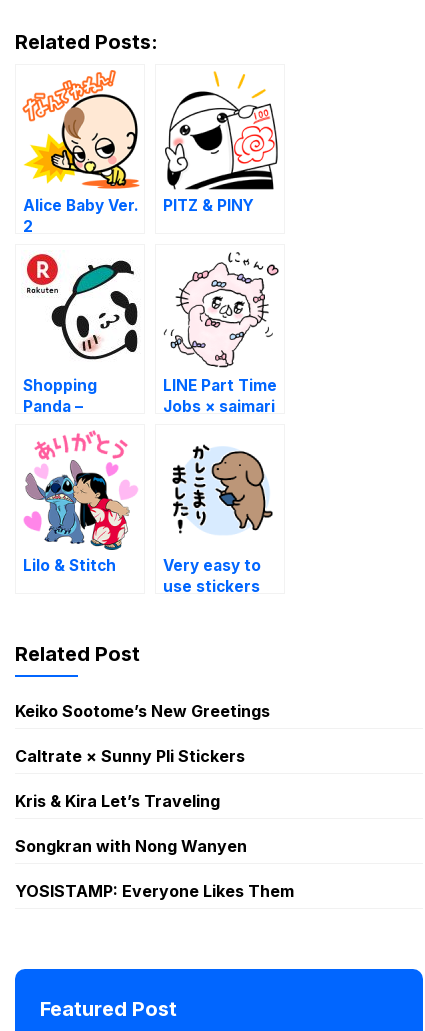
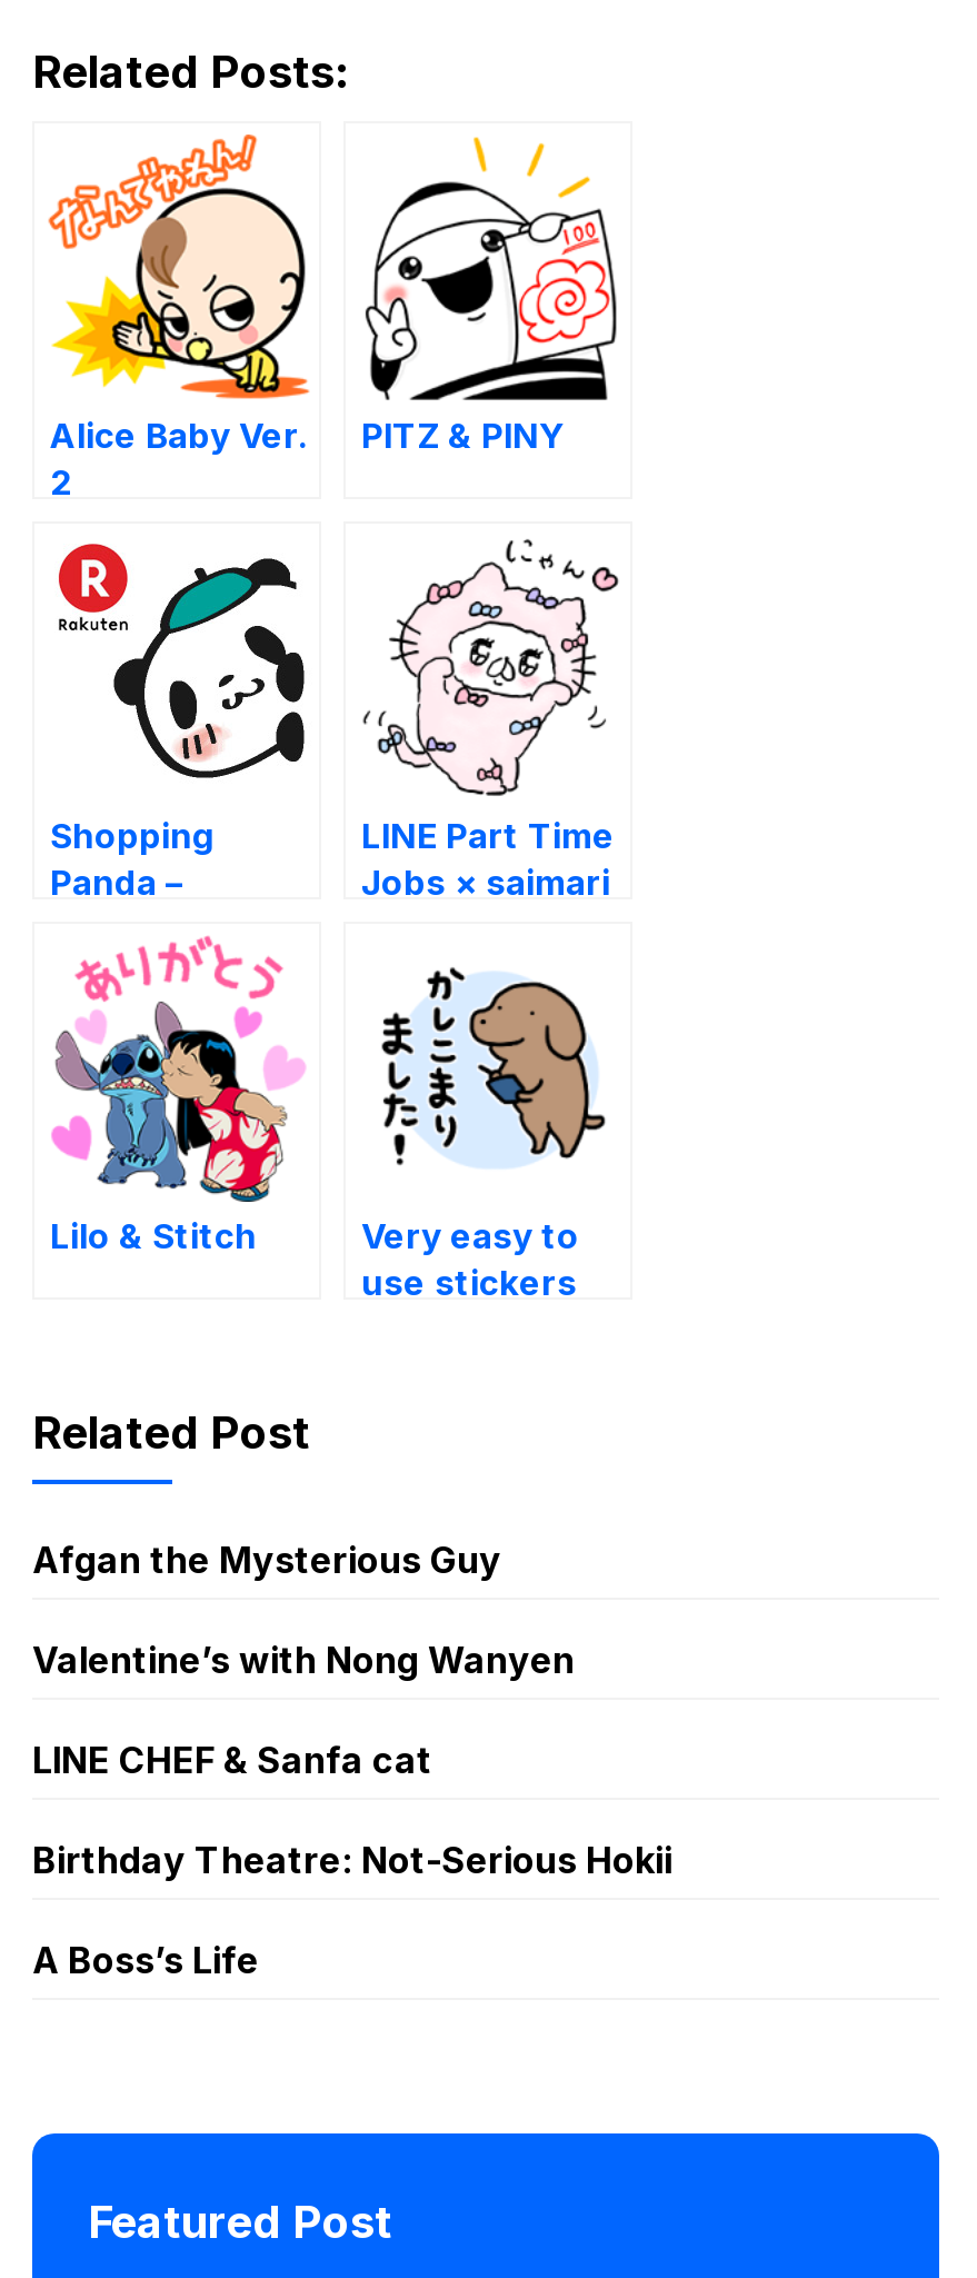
- Keiko Sootome’s New Greetings
+ Afgan the Mysterious Guy

- Caltrate × Sunny Pli Stickers
+ Valentine’s with Nong Wanyen

- Kris & Kira Let’s Traveling
+ LINE CHEF & Sanfa cat

- Songkran with Nong Wanyen
+ Birthday Theatre: Not-Serious Hokii

- YOSISTAMP: Everyone Likes Them
+ A Boss’s Life
